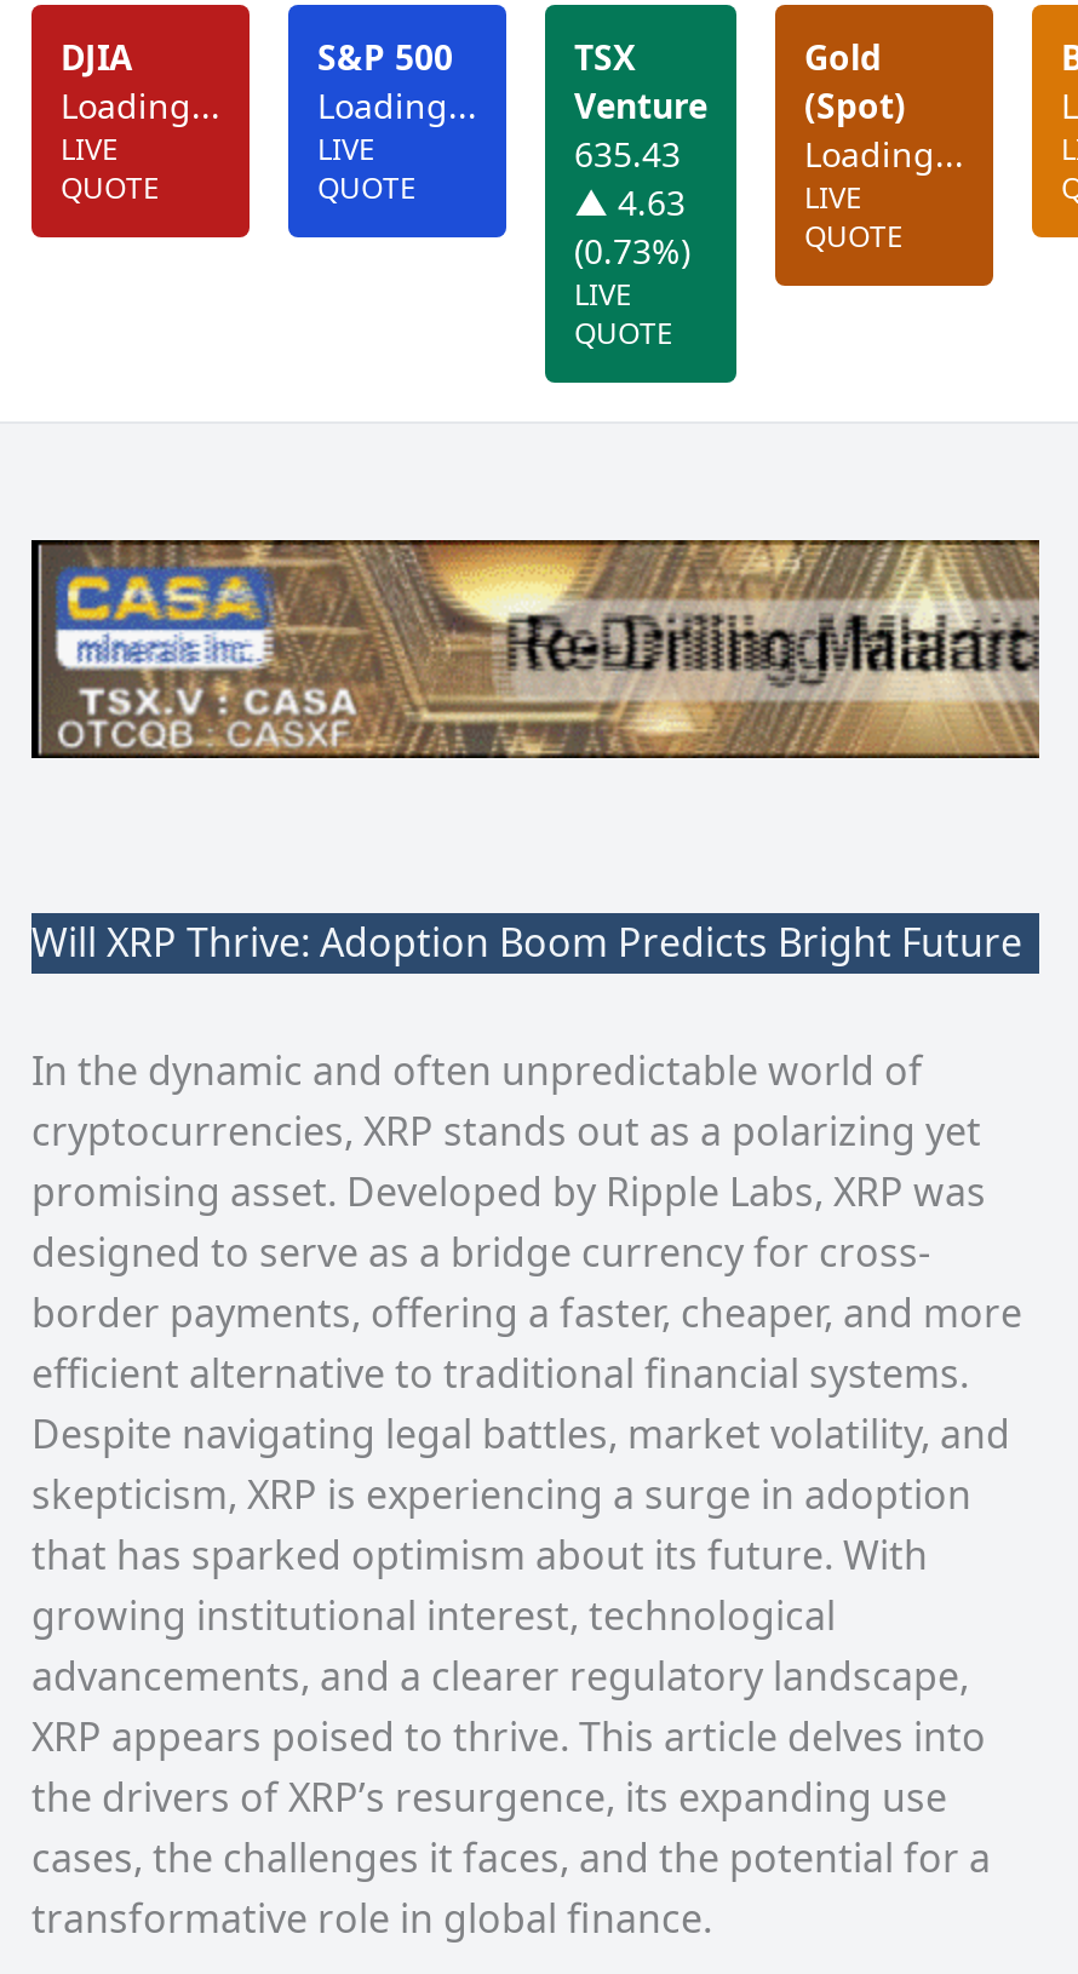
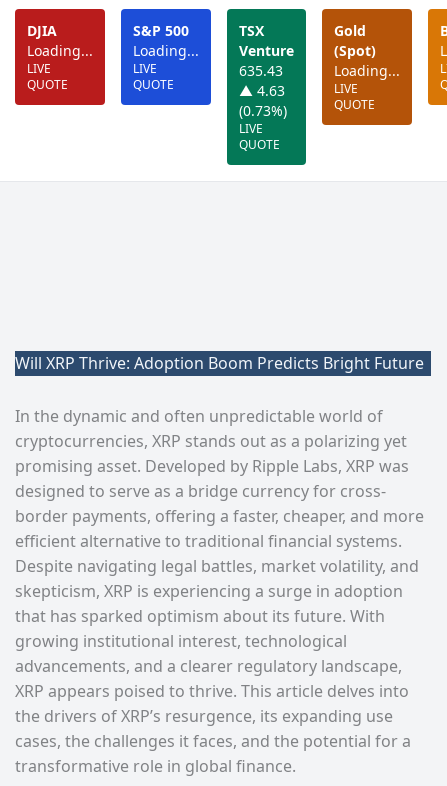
- [image]
